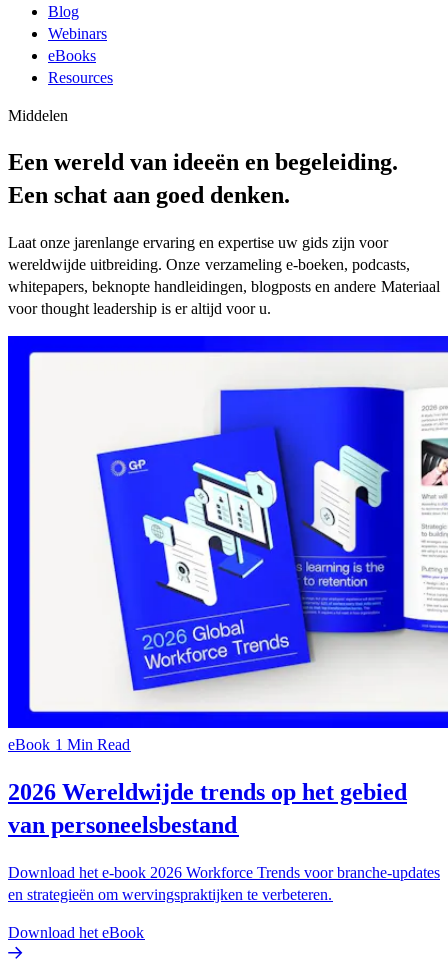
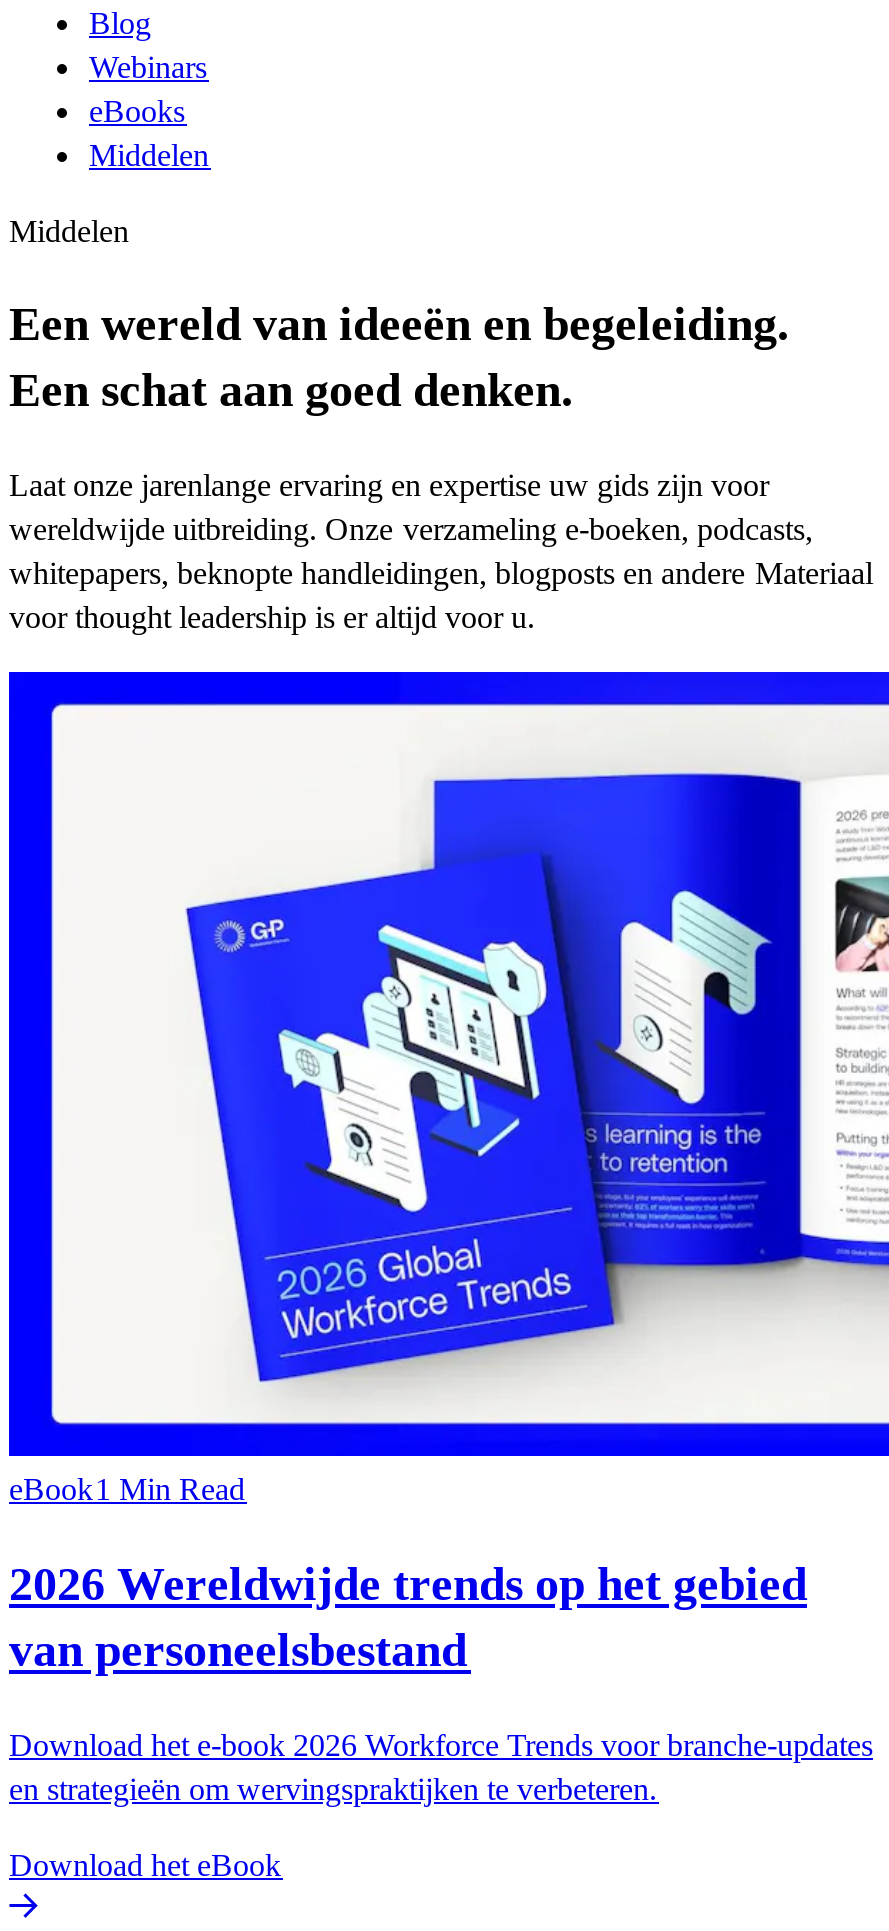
- Resources
+ Middelen
